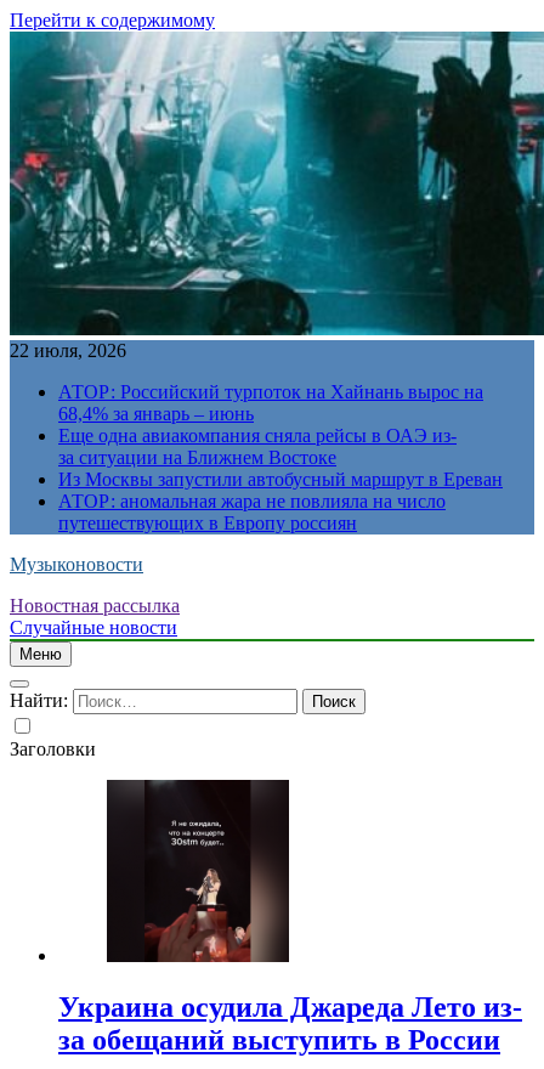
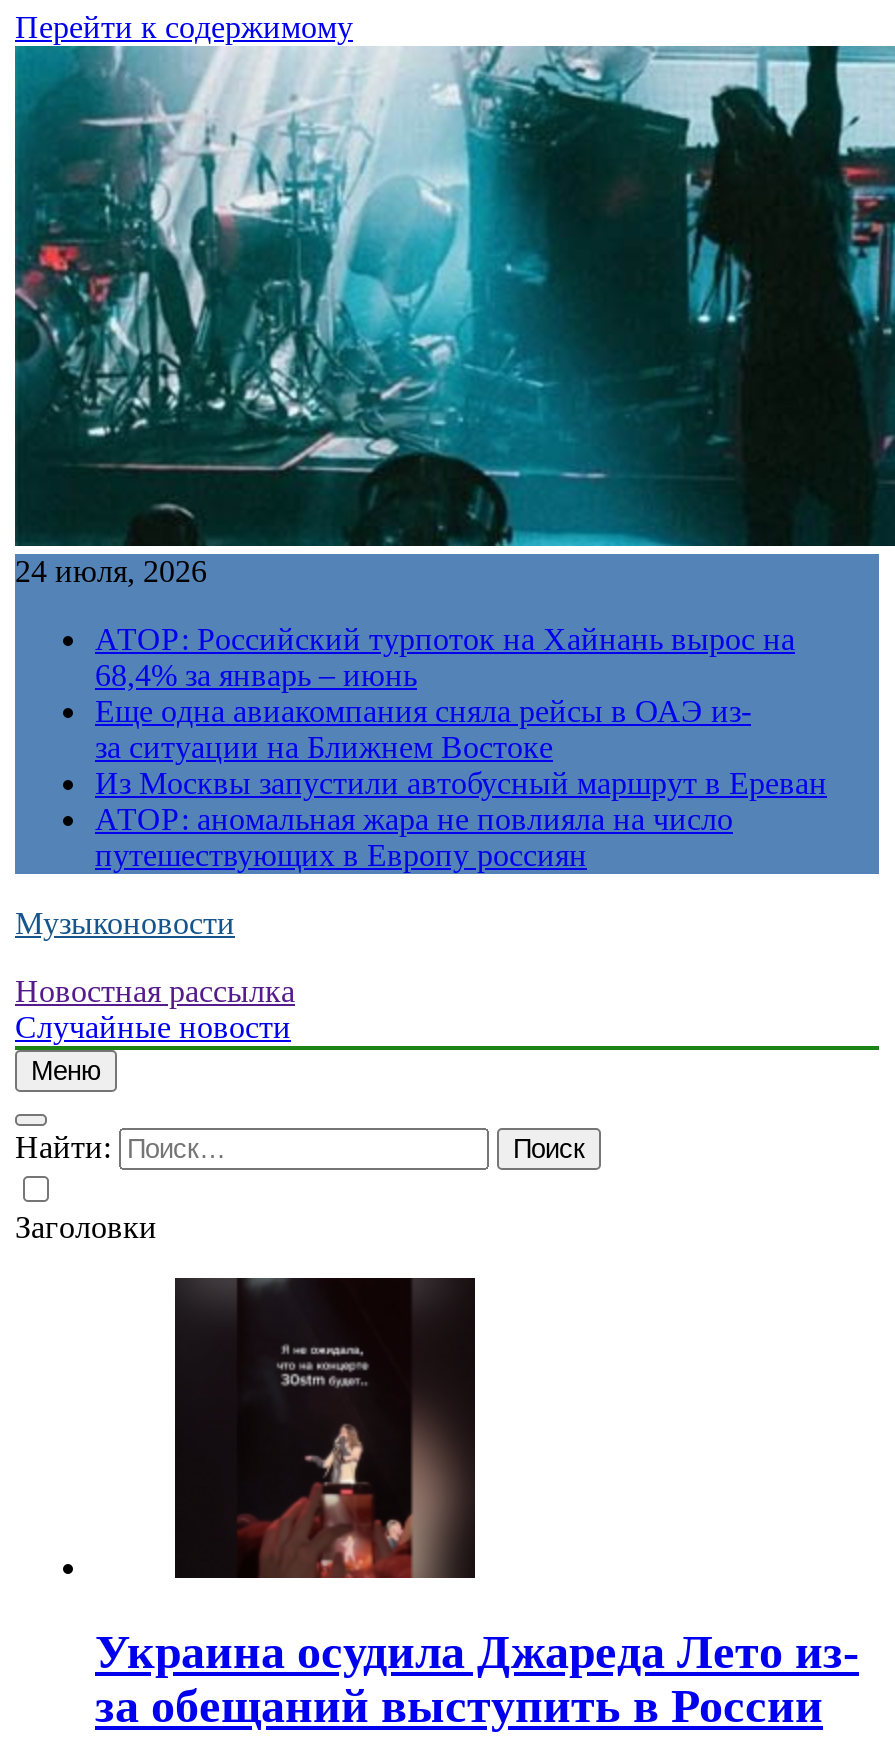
- 22 июля, 2026
+ 24 июля, 2026
